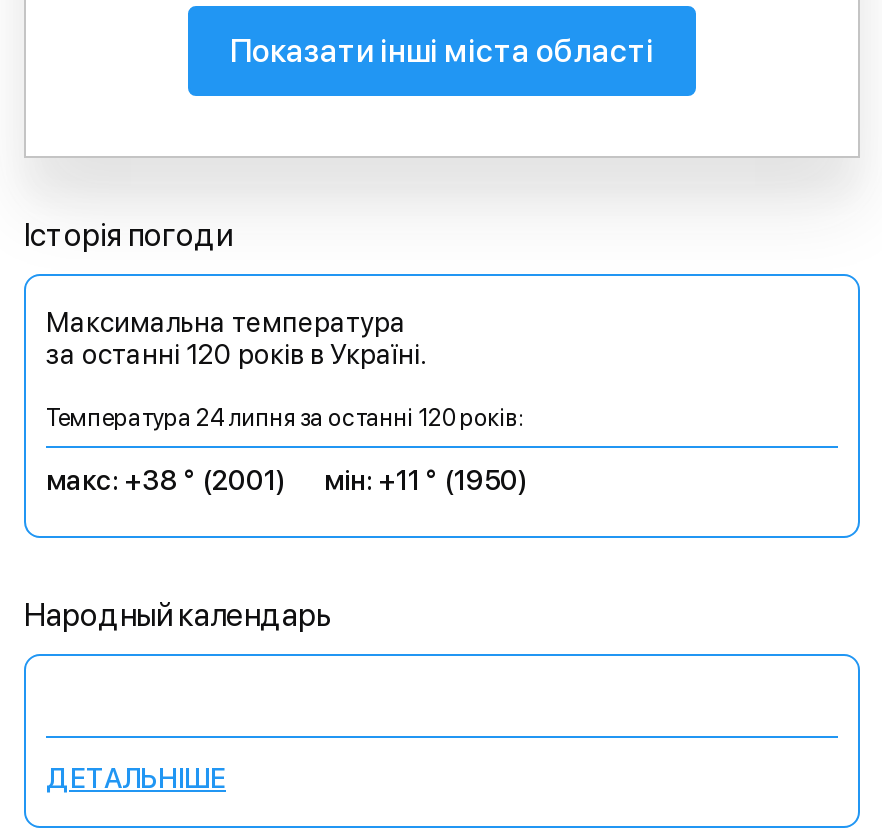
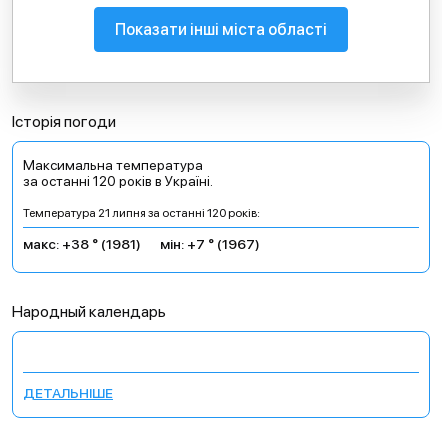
- Температура 24 липня за останні 120 років:
+ Температура 21 липня за останні 120 років:

- макс: +38 ° (2001)
+ макс: +38 ° (1981)

- мін: +11 ° (1950)
+ мін: +7 ° (1967)
